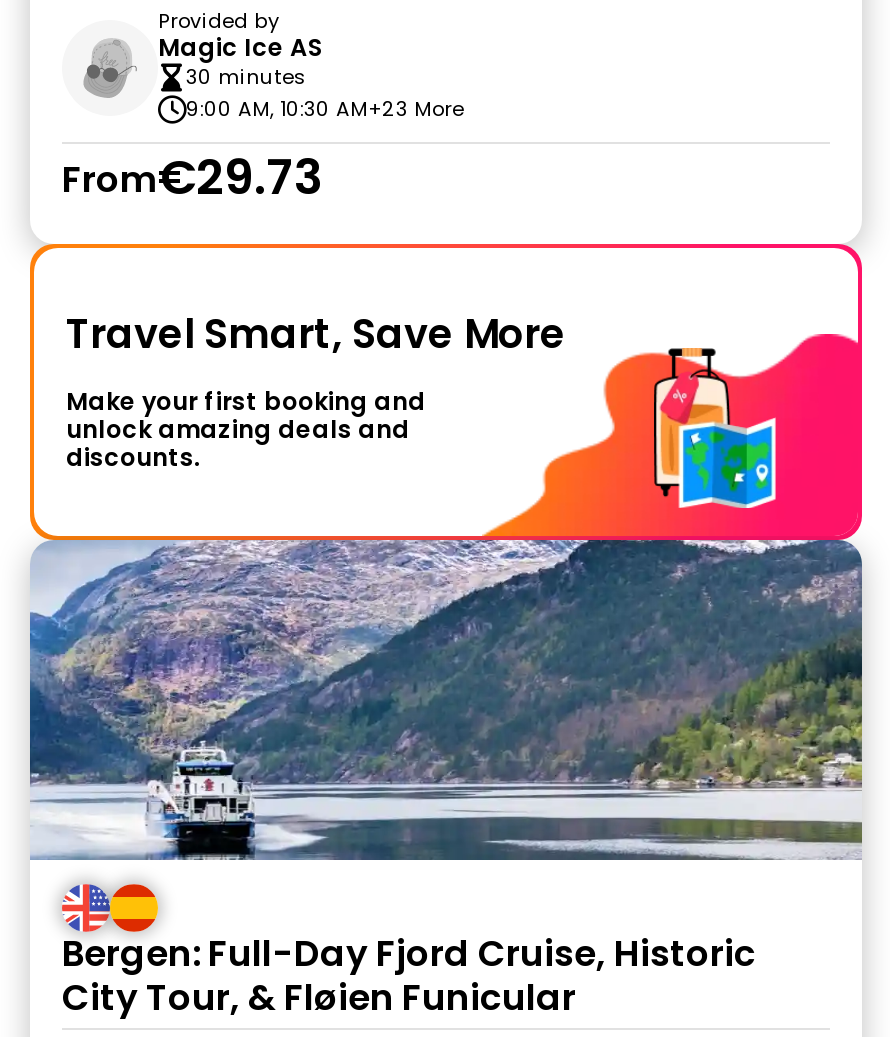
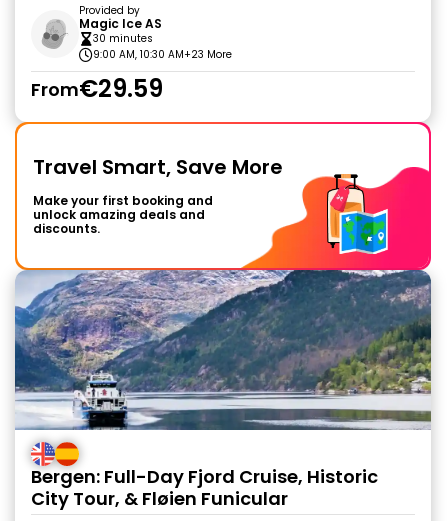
- From€29.73
+ From€29.59
